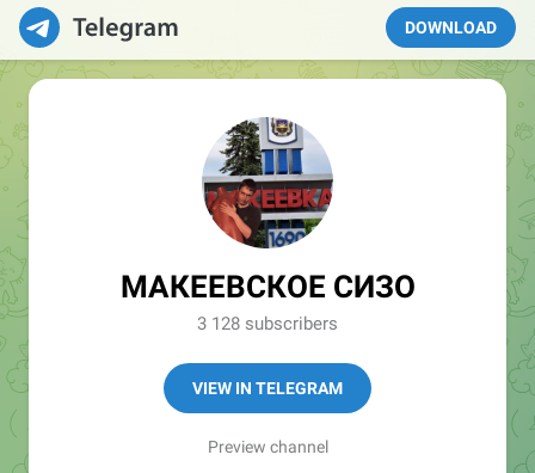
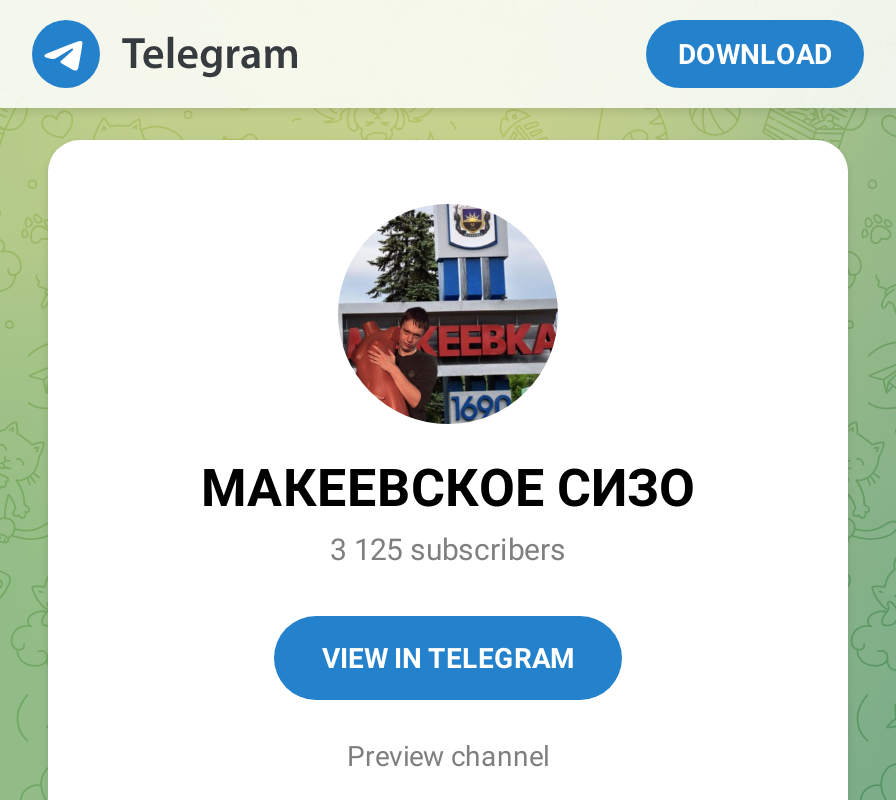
- 3 128 subscribers
+ 3 125 subscribers
